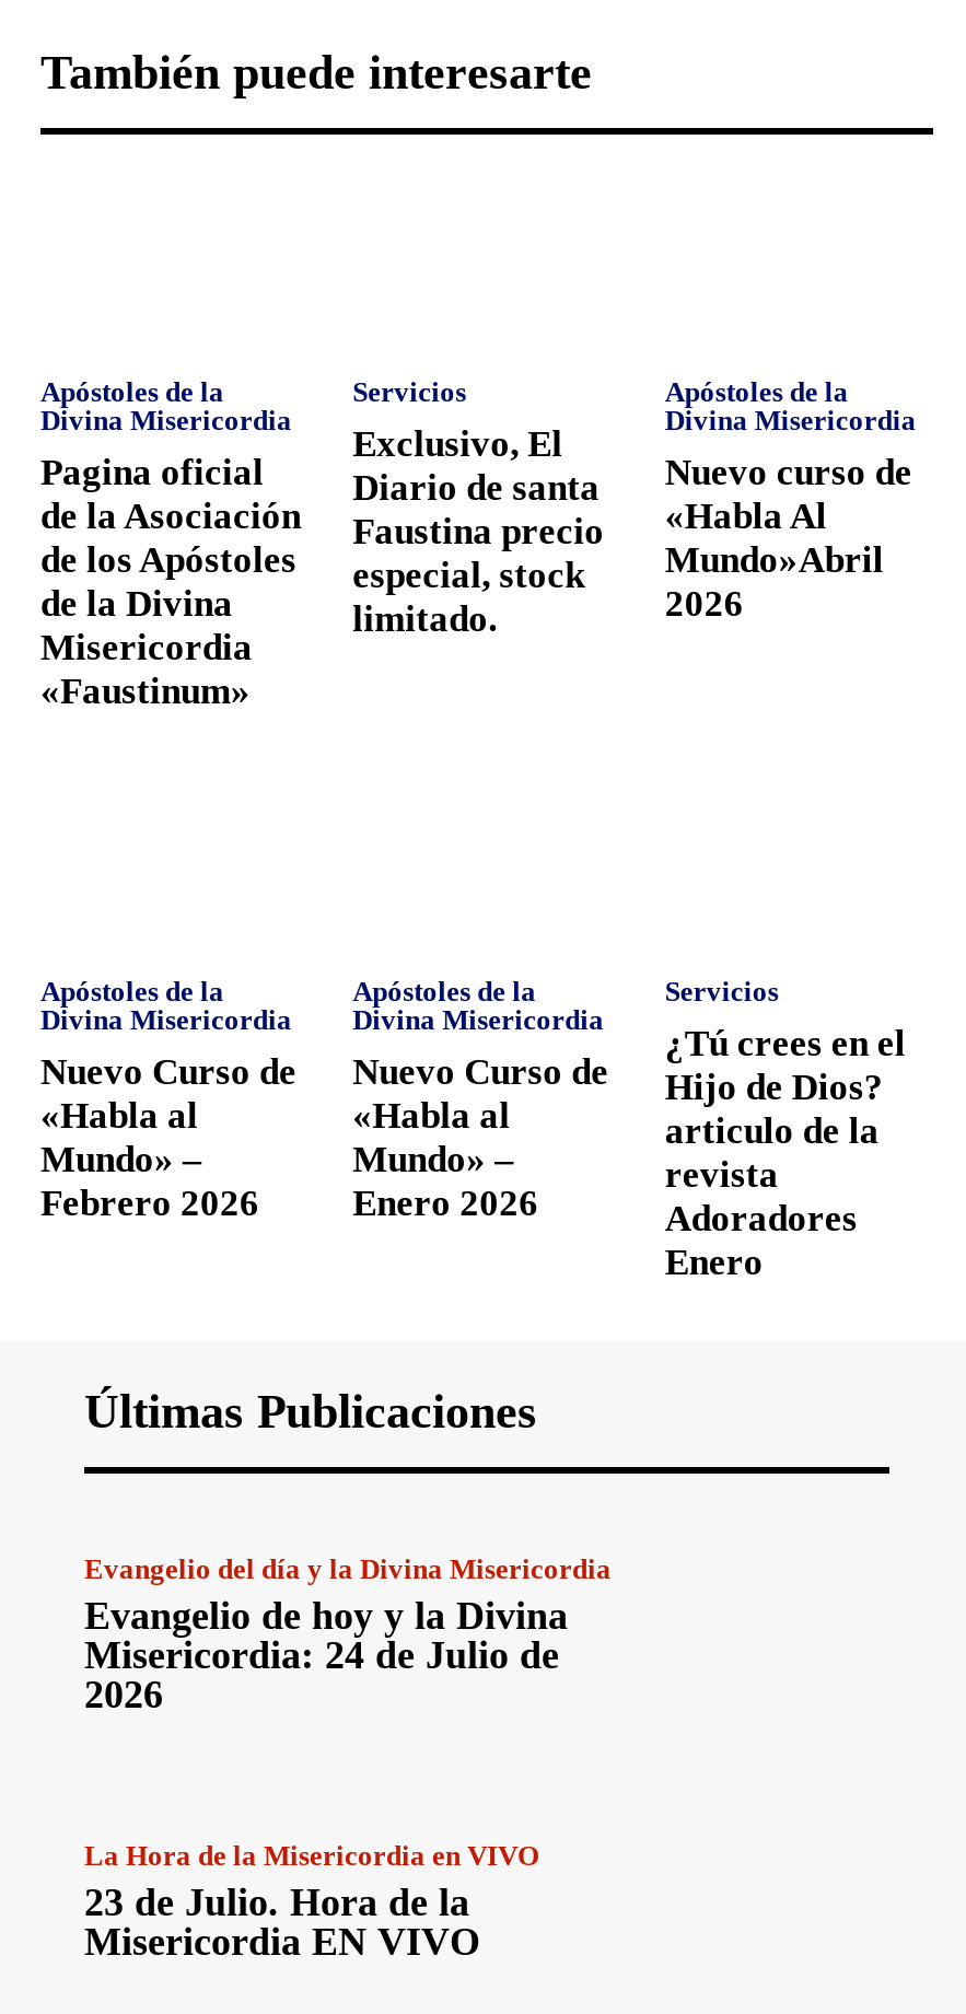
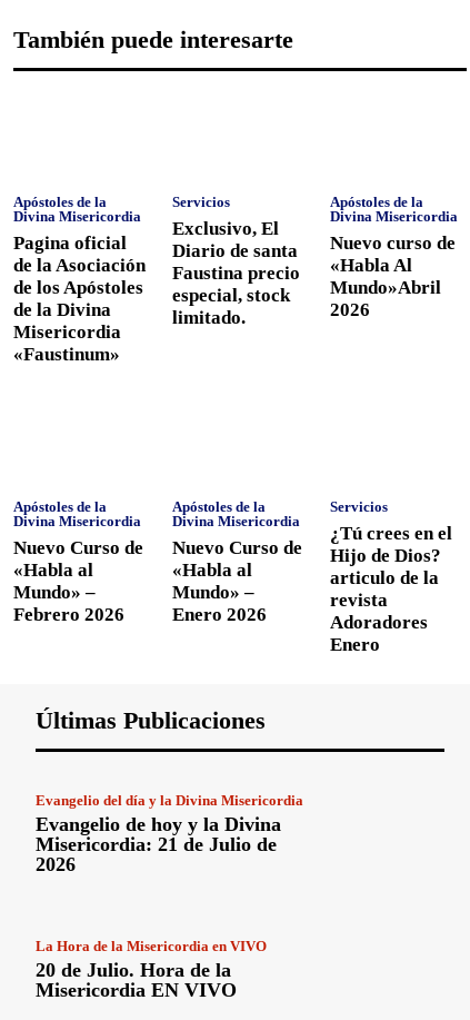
- Misericordia: 24 de Julio de
+ Misericordia: 21 de Julio de

- 23 de Julio. Hora de la
+ 20 de Julio. Hora de la
